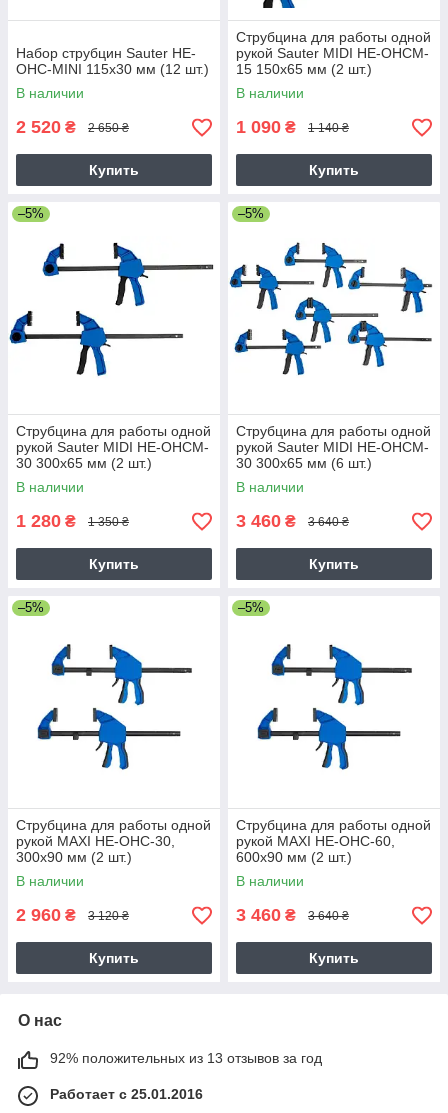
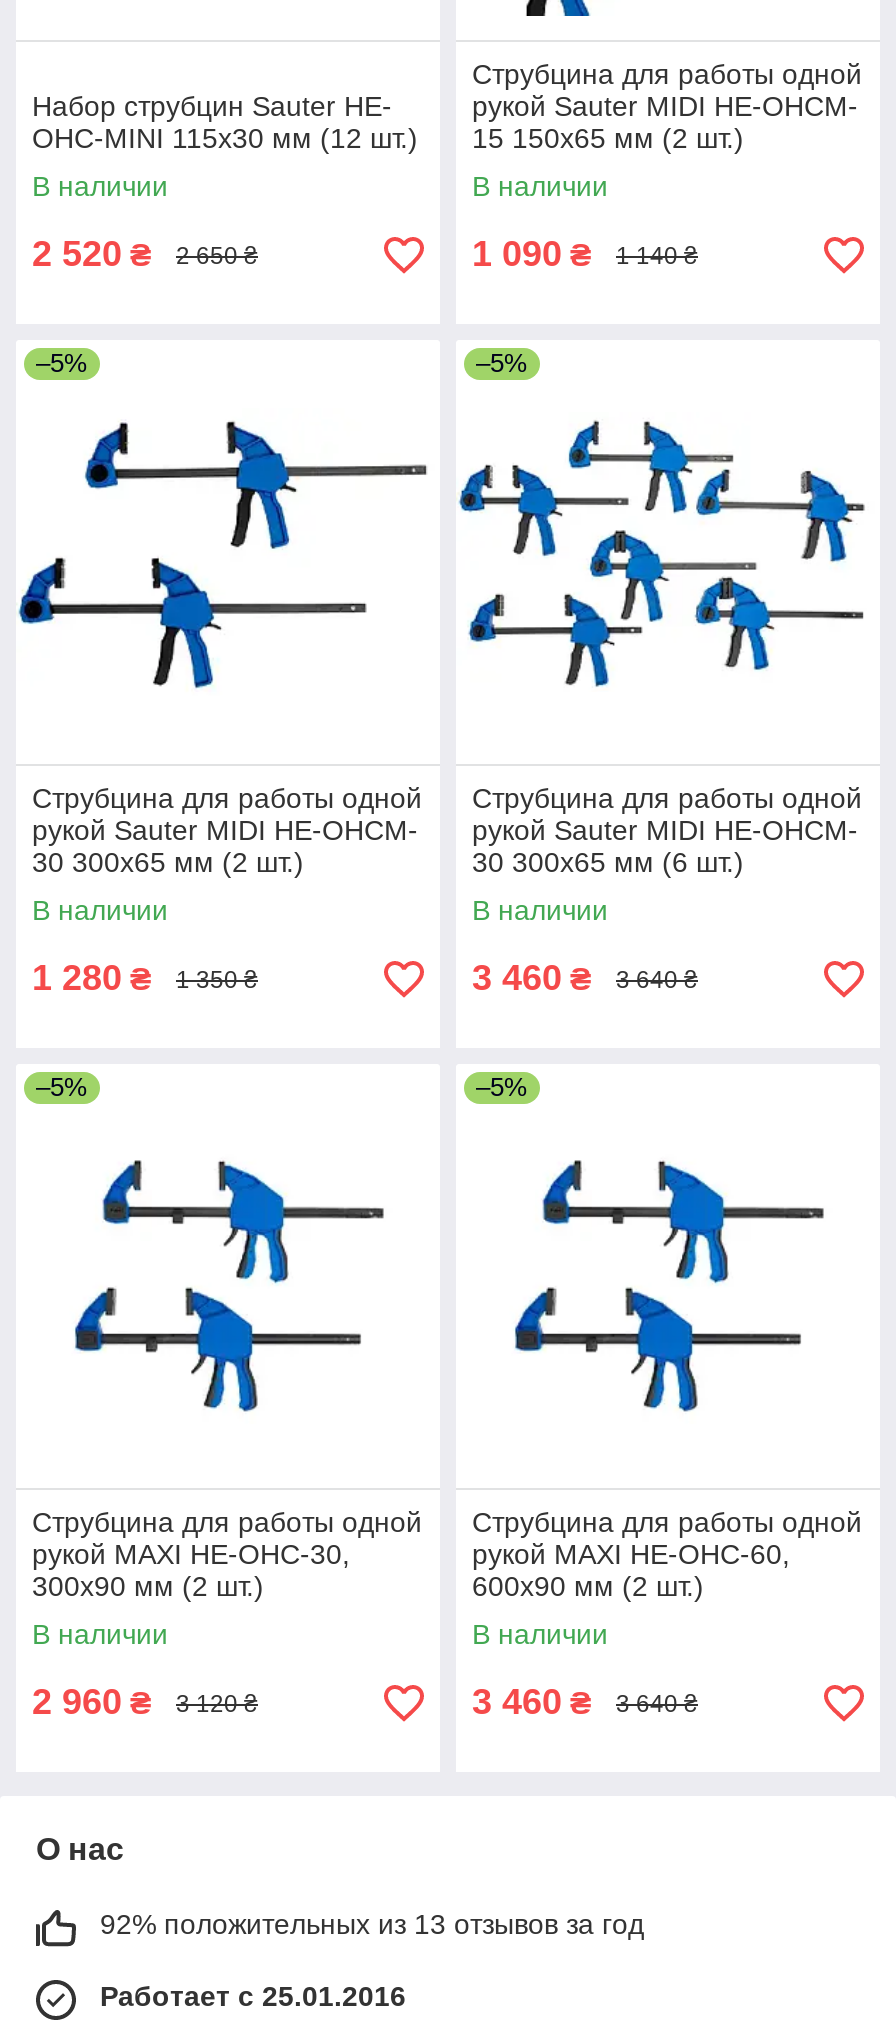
- Купить

- Купить

- Купить

- Купить

- Купить

- Купить
